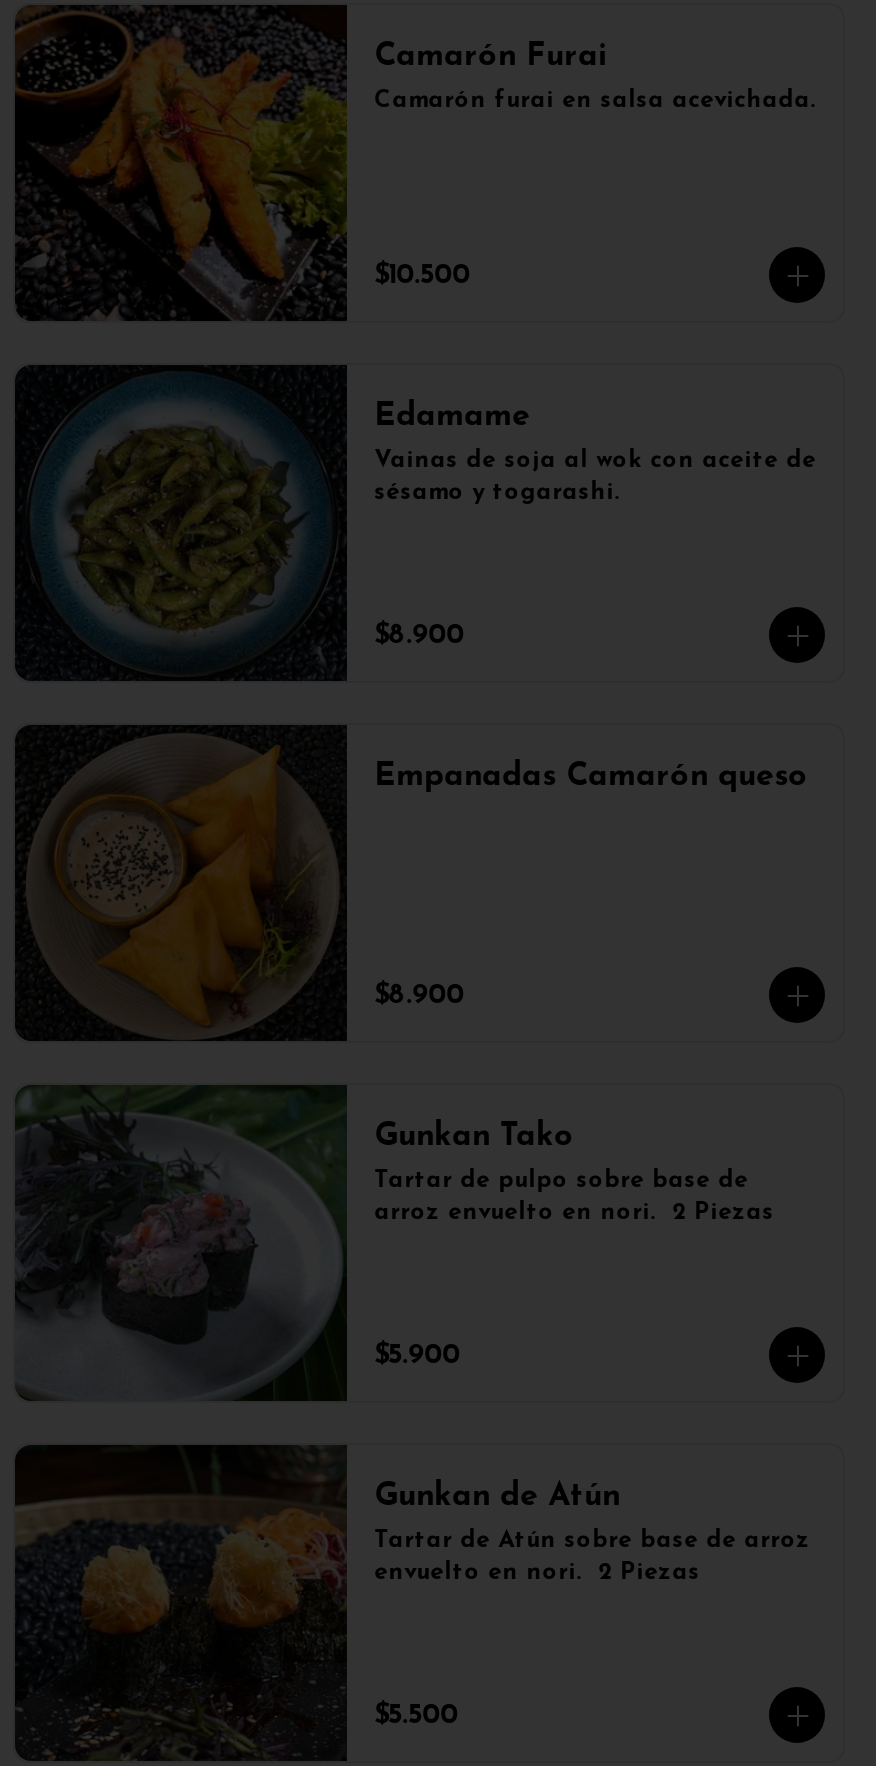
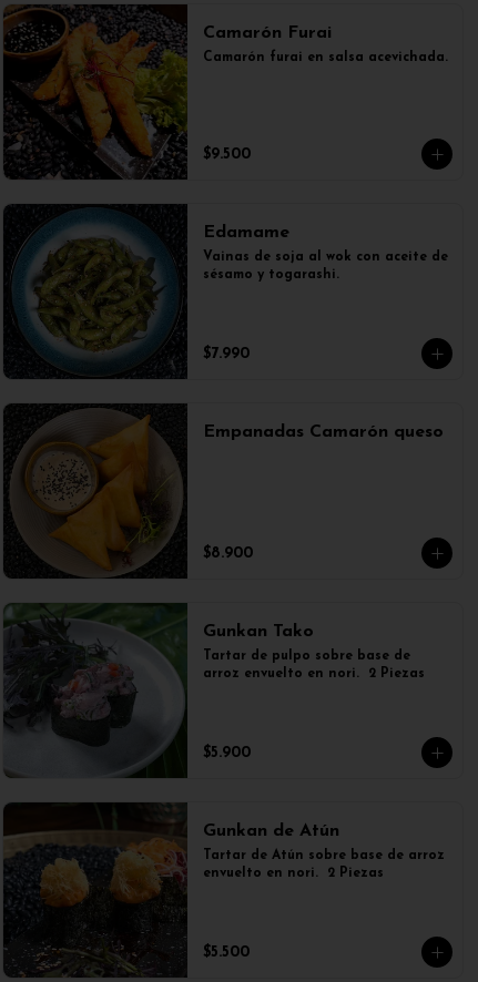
- $10.500
+ $9.500

- $8.900
+ $7.990
